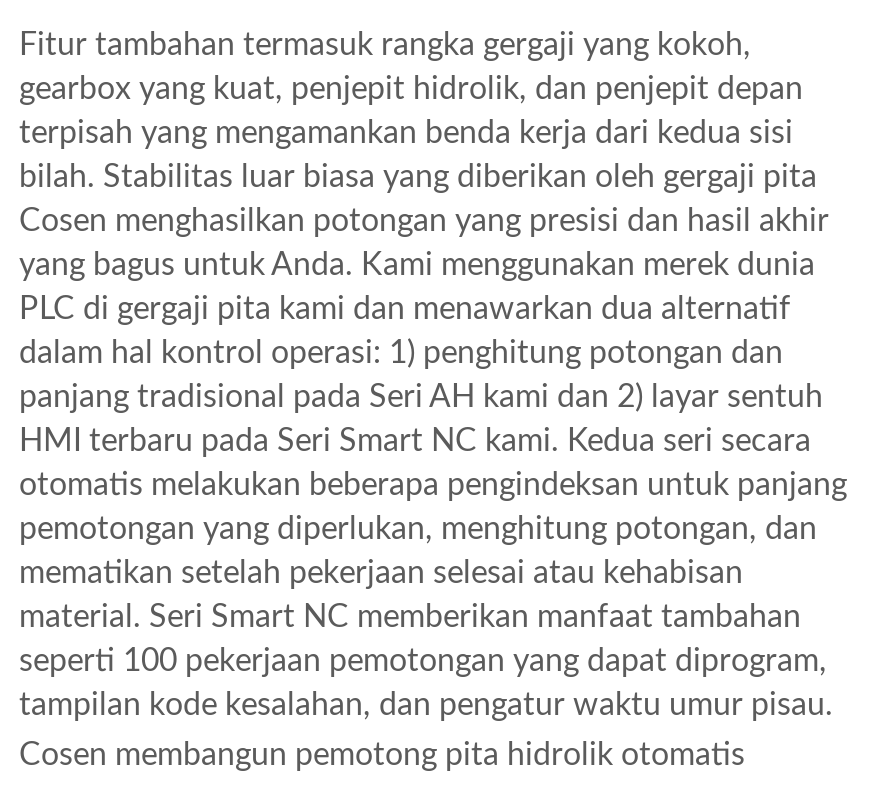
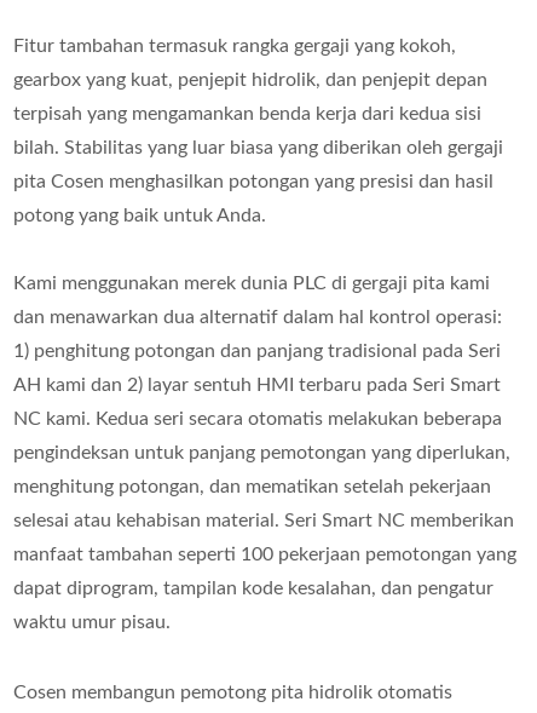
- bilah. Stabilitas luar biasa yang diberikan oleh gergaji pita
- Cosen menghasilkan potongan yang presisi dan hasil akhir
- yang bagus untuk Anda. Kami menggunakan merek dunia
- PLC di gergaji pita kami dan menawarkan dua alternatif
- dalam hal kontrol operasi: 1) penghitung potongan dan
- panjang tradisional pada Seri AH kami dan 2) layar sentuh
- HMI terbaru pada Seri Smart NC kami. Kedua seri secara
- otomatis melakukan beberapa pengindeksan untuk panjang
- pemotongan yang diperlukan, menghitung potongan, dan
- mematikan setelah pekerjaan selesai atau kehabisan
- material. Seri Smart NC memberikan manfaat tambahan
- seperti 100 pekerjaan pemotongan yang dapat diprogram,
- tampilan kode kesalahan, dan pengatur waktu umur pisau.
+ bilah. Stabilitas yang luar biasa yang diberikan oleh gergaji
+ pita Cosen menghasilkan potongan yang presisi dan hasil
+ potong yang baik untuk Anda.
+ Kami menggunakan merek dunia PLC di gergaji pita kami
+ dan menawarkan dua alternatif dalam hal kontrol operasi:
+ 1) penghitung potongan dan panjang tradisional pada Seri
+ AH kami dan 2) layar sentuh HMI terbaru pada Seri Smart
+ NC kami. Kedua seri secara otomatis melakukan beberapa
+ pengindeksan untuk panjang pemotongan yang diperlukan,
+ menghitung potongan, dan mematikan setelah pekerjaan
+ selesai atau kehabisan material. Seri Smart NC memberikan
+ manfaat tambahan seperti 100 pekerjaan pemotongan yang
+ dapat diprogram, tampilan kode kesalahan, dan pengatur
+ waktu umur pisau.
